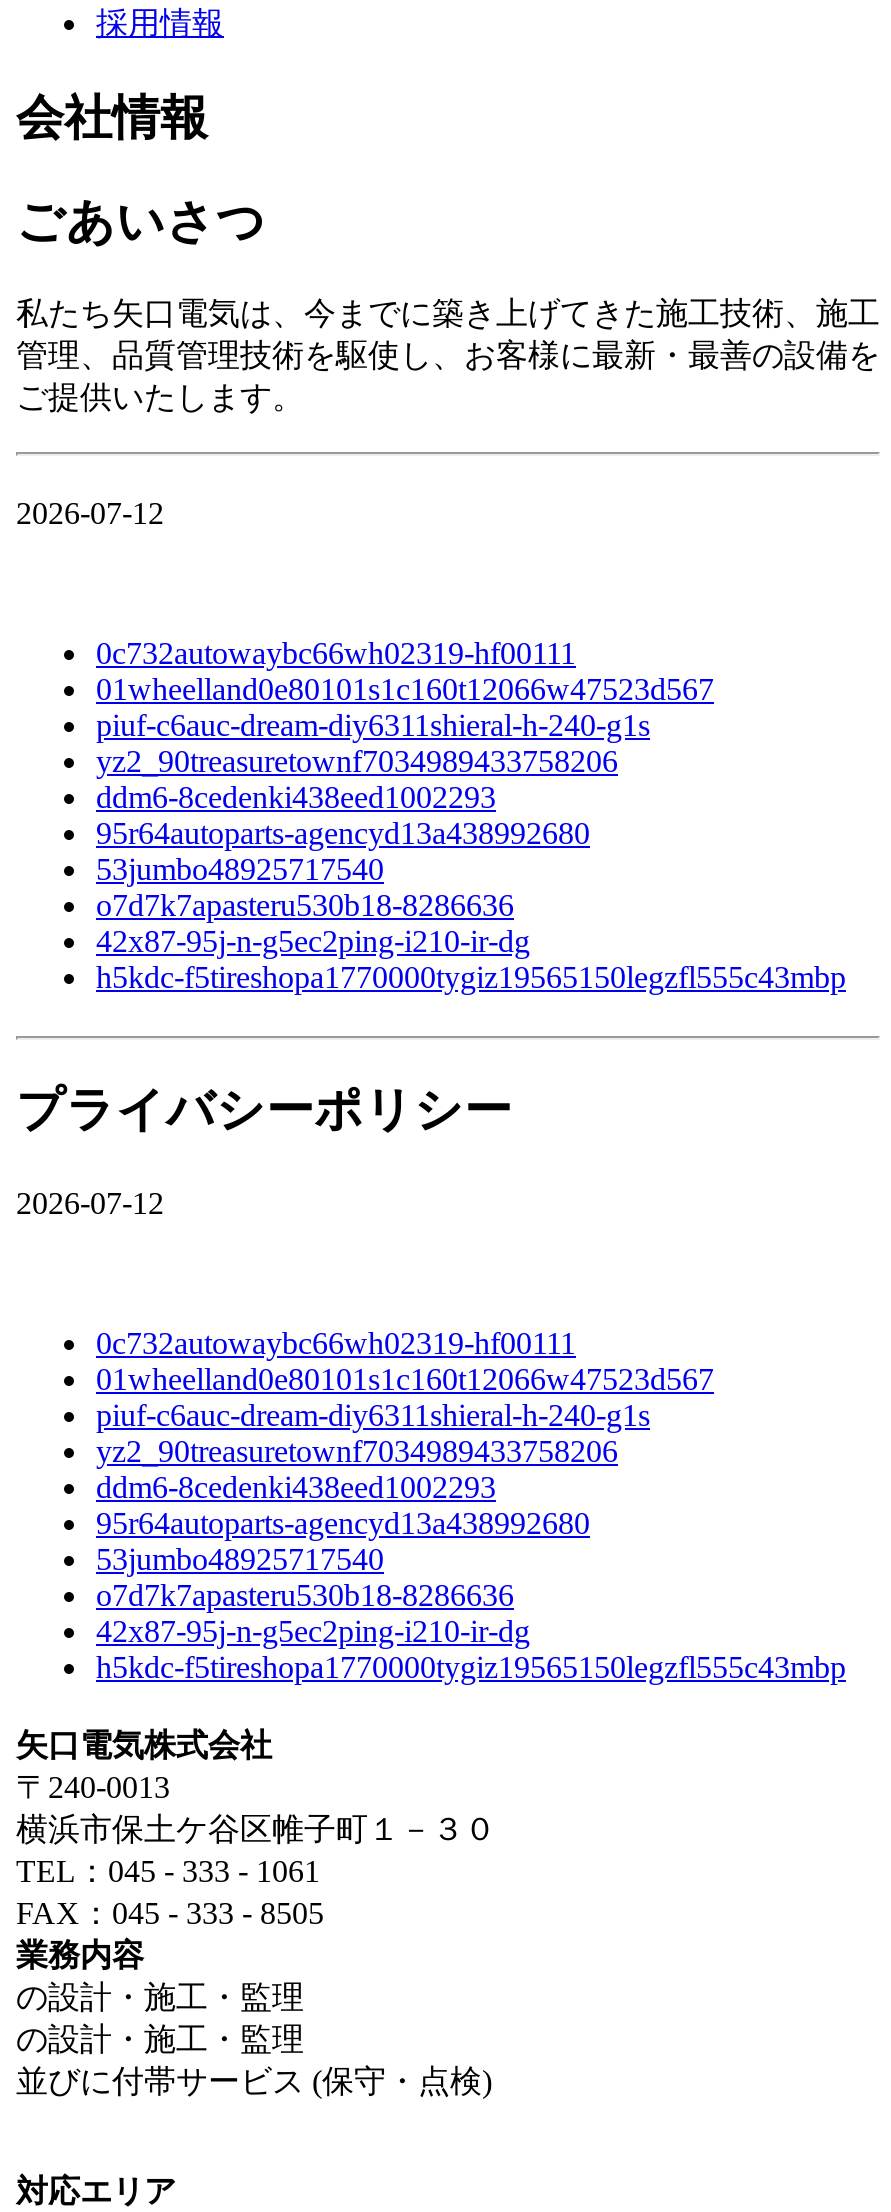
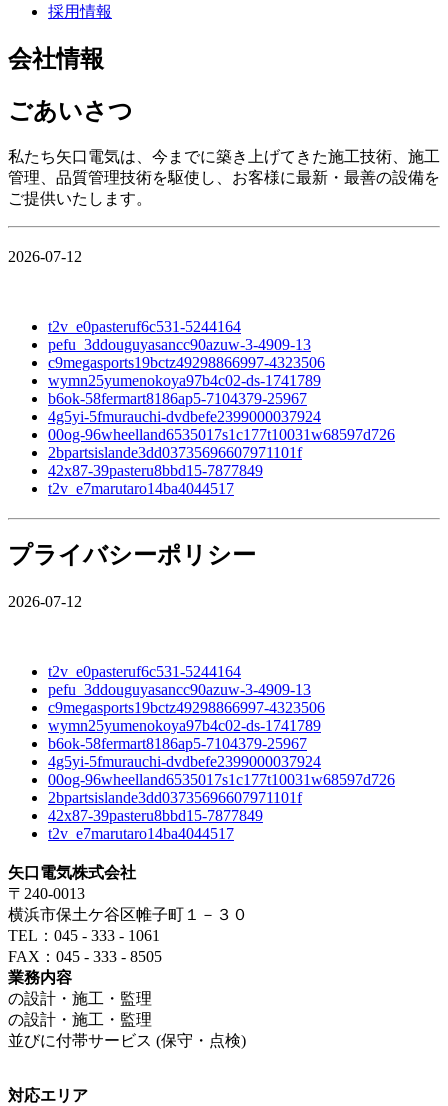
- 0c732autowaybc66wh02319-hf00111
- 01wheelland0e80101s1c160t12066w47523d567
- piuf-c6auc-dream-diy6311shieral-h-240-g1s
- yz2_90treasuretownf7034989433758206
- ddm6-8cedenki438eed1002293
- 95r64autoparts-agencyd13a438992680
- 53jumbo48925717540
- o7d7k7apasteru530b18-8286636
- 42x87-95j-n-g5ec2ping-i210-ir-dg
- h5kdc-f5tireshopa1770000tygiz19565150legzfl555c43mbp
+ t2v_e0pasteruf6c531-5244164
+ pefu_3ddouguyasancc90azuw-3-4909-13
+ c9megasports19bctz49298866997-4323506
+ wymn25yumenokoya97b4c02-ds-1741789
+ b6ok-58fermart8186ap5-7104379-25967
+ 4g5yi-5fmurauchi-dvdbefe2399000037924
+ 00og-96wheelland6535017s1c177t10031w68597d726
+ 2bpartsislande3dd03735696607971101f
+ 42x87-39pasteru8bbd15-7877849
+ t2v_e7marutaro14ba4044517

- 0c732autowaybc66wh02319-hf00111
- 01wheelland0e80101s1c160t12066w47523d567
- piuf-c6auc-dream-diy6311shieral-h-240-g1s
- yz2_90treasuretownf7034989433758206
- ddm6-8cedenki438eed1002293
- 95r64autoparts-agencyd13a438992680
- 53jumbo48925717540
- o7d7k7apasteru530b18-8286636
- 42x87-95j-n-g5ec2ping-i210-ir-dg
- h5kdc-f5tireshopa1770000tygiz19565150legzfl555c43mbp
+ t2v_e0pasteruf6c531-5244164
+ pefu_3ddouguyasancc90azuw-3-4909-13
+ c9megasports19bctz49298866997-4323506
+ wymn25yumenokoya97b4c02-ds-1741789
+ b6ok-58fermart8186ap5-7104379-25967
+ 4g5yi-5fmurauchi-dvdbefe2399000037924
+ 00og-96wheelland6535017s1c177t10031w68597d726
+ 2bpartsislande3dd03735696607971101f
+ 42x87-39pasteru8bbd15-7877849
+ t2v_e7marutaro14ba4044517
